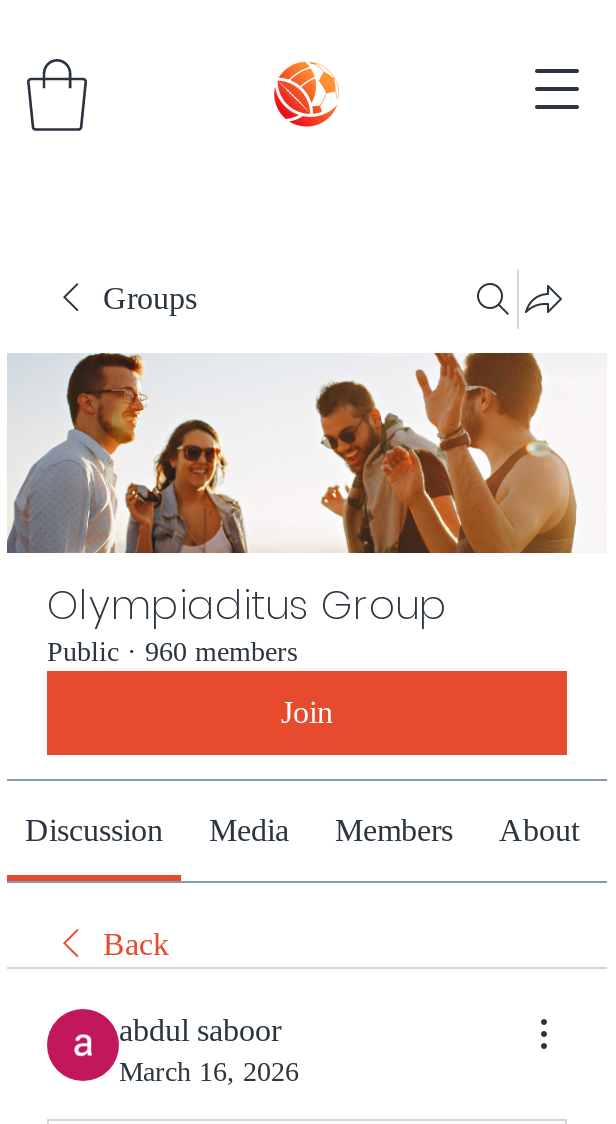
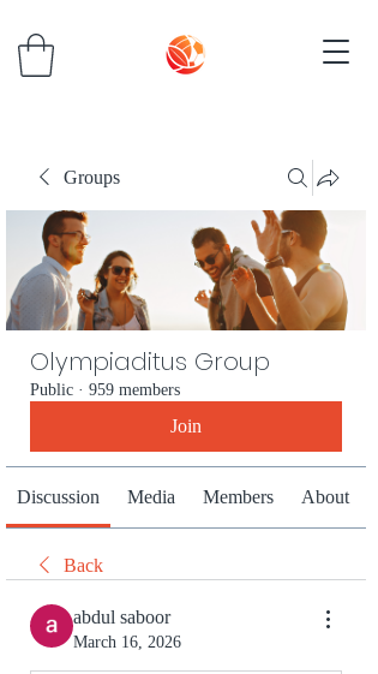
- Public · 960 members
+ Public · 959 members
